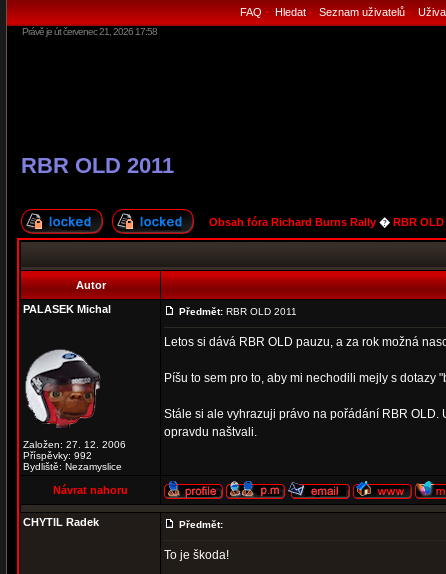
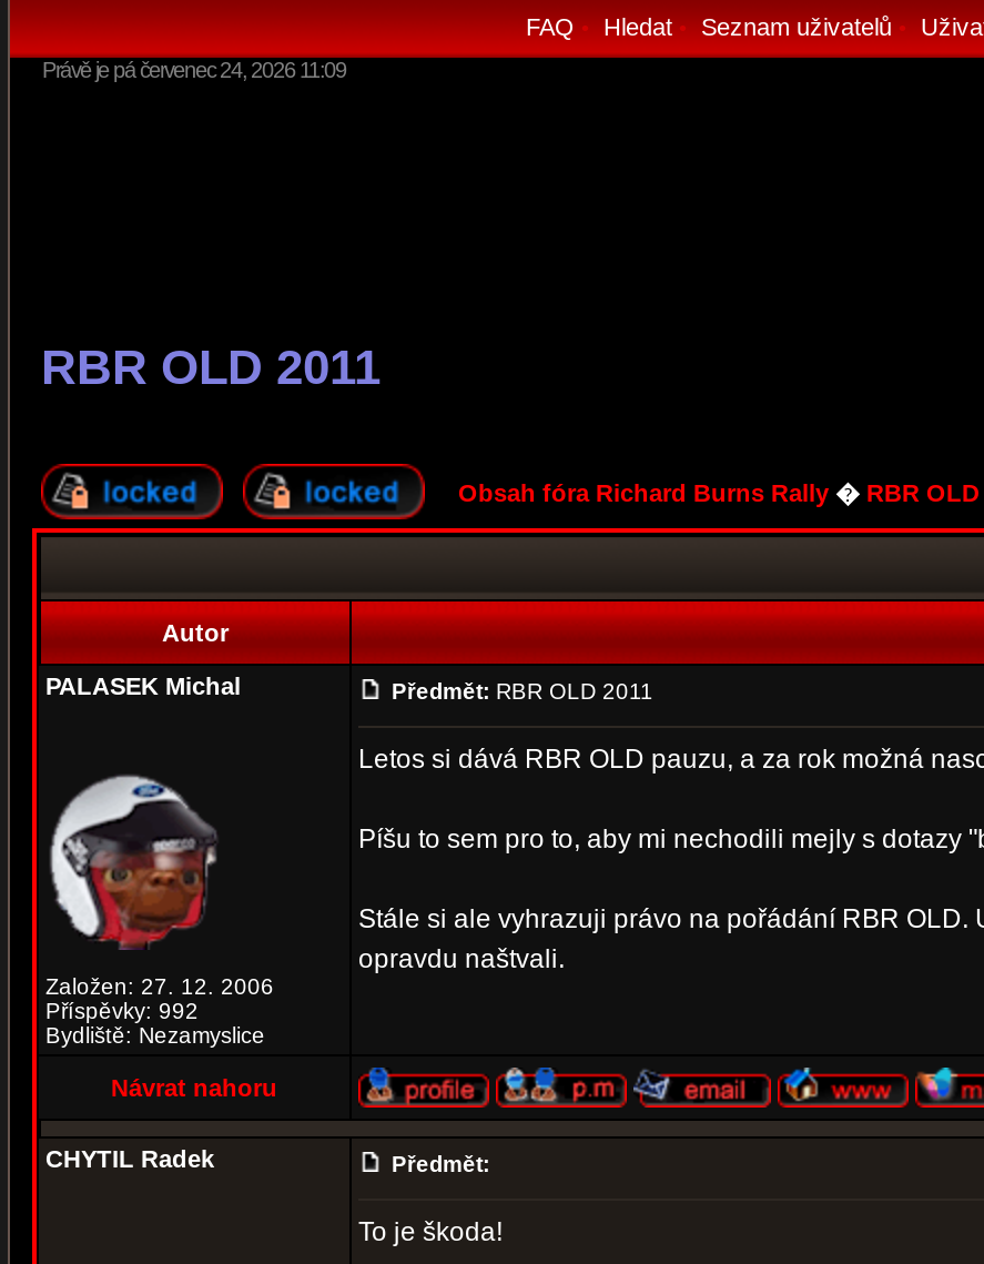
- Právě je út červenec 21, 2026 17:58
+ Právě je pá červenec 24, 2026 11:09
